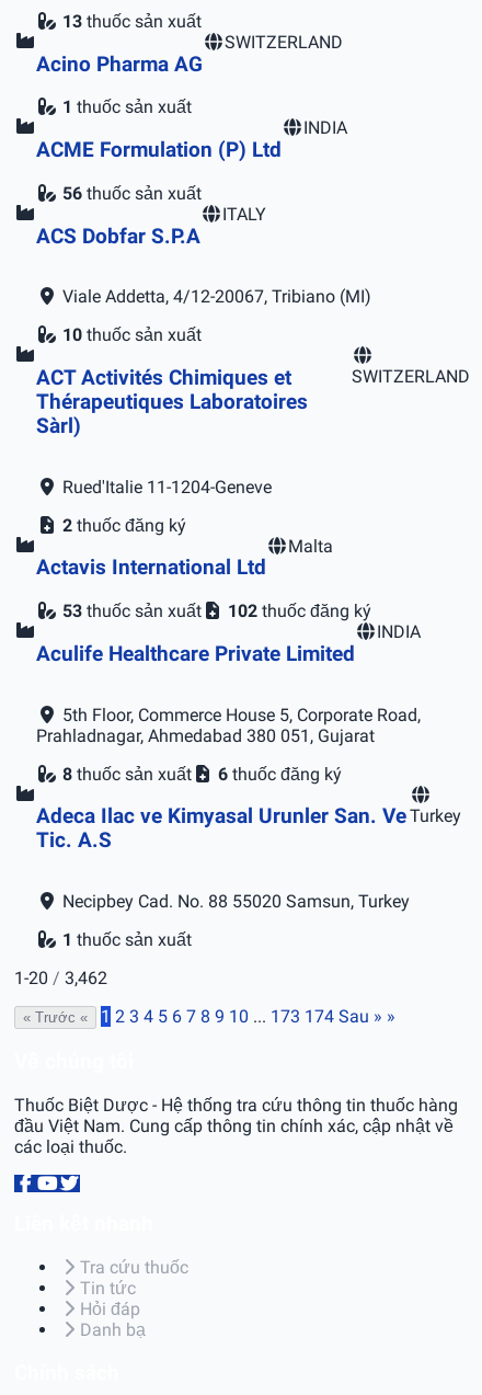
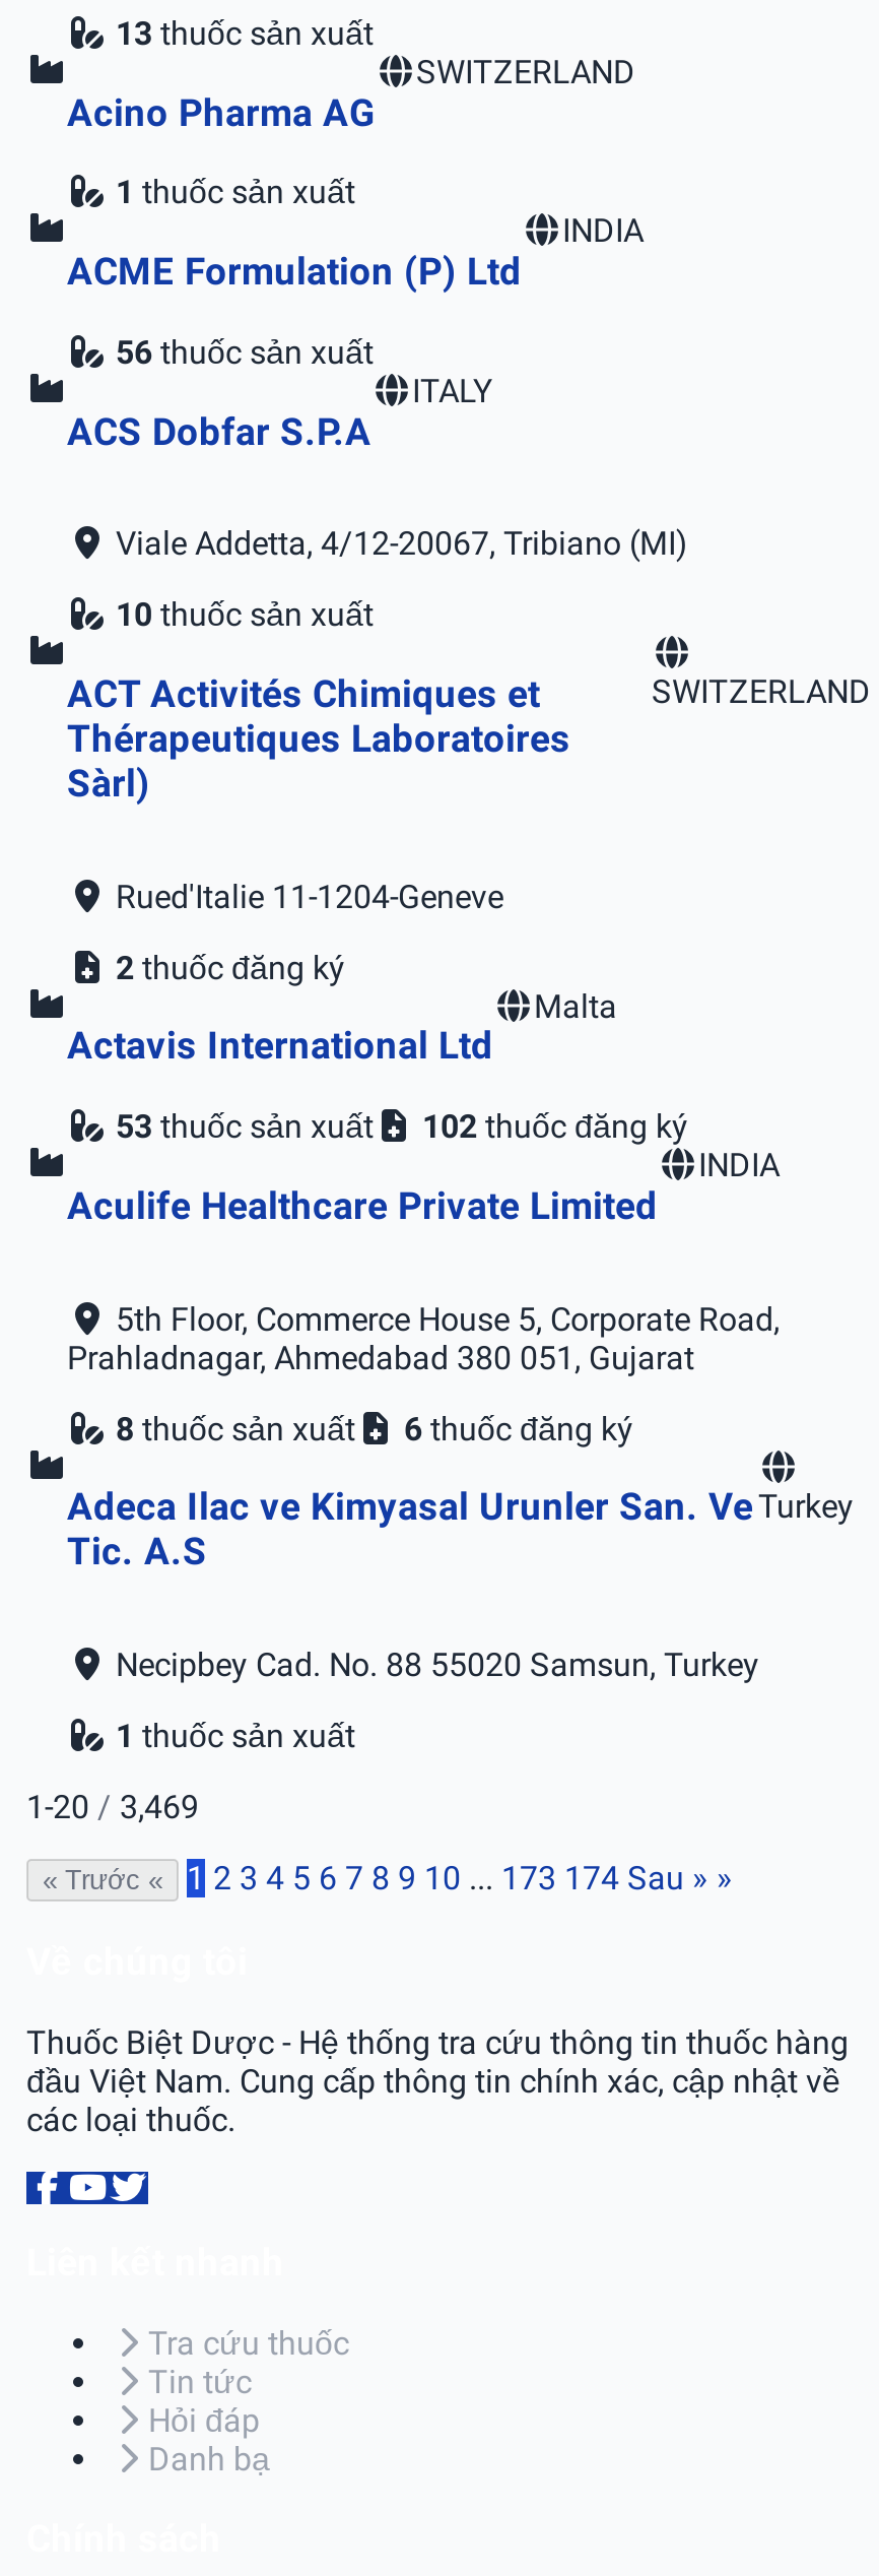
- 1-20 / 3,462
+ 1-20 / 3,469
